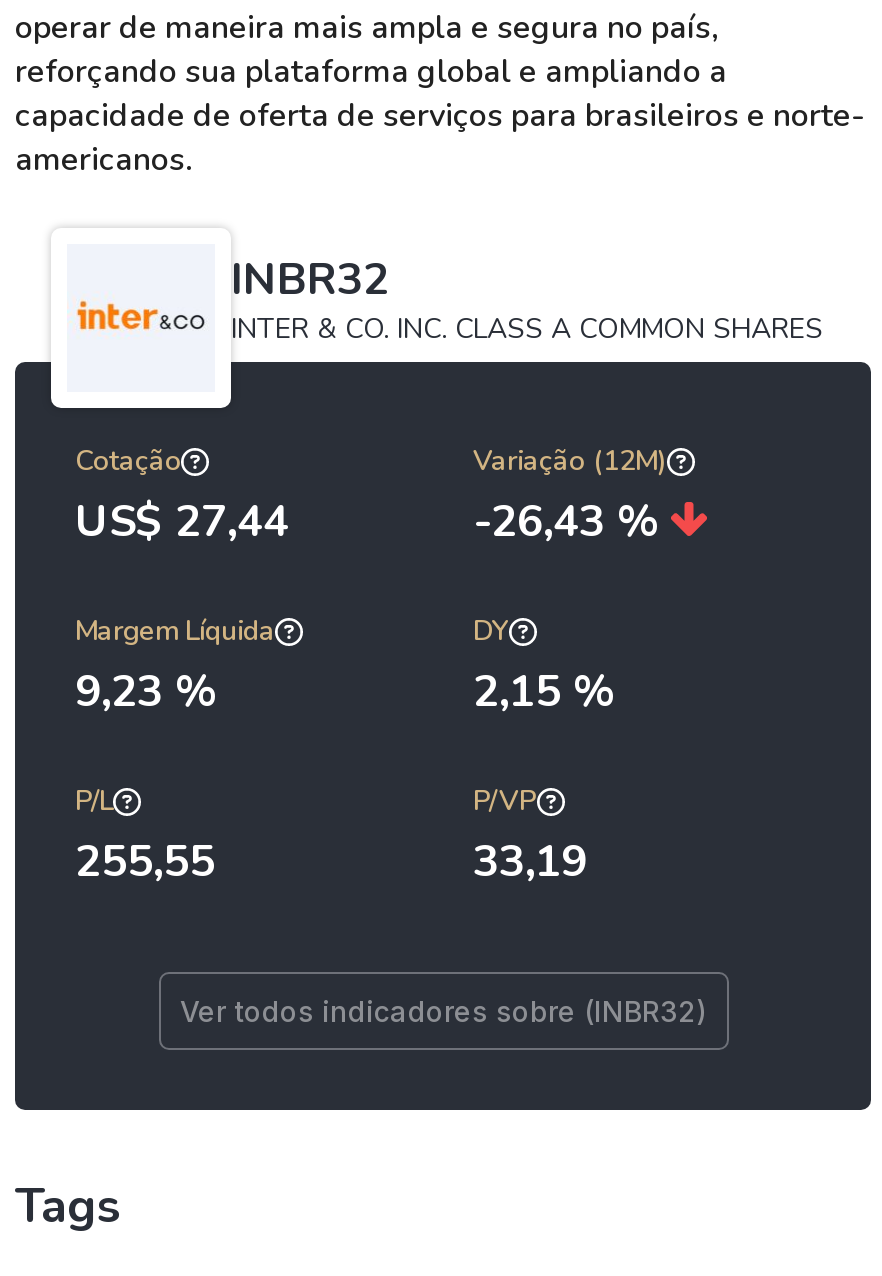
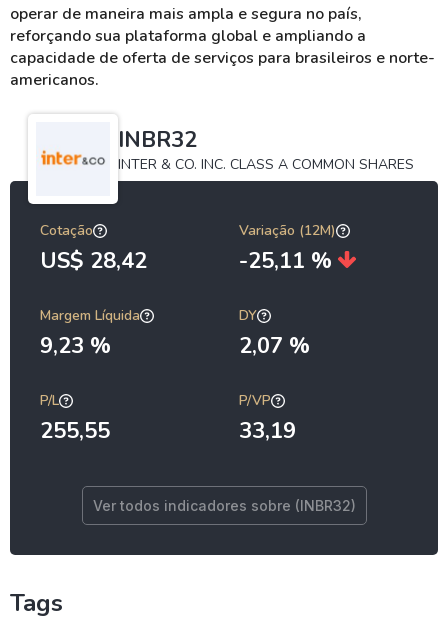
- US$ 27,44
+ US$ 28,42

- -26,43 %
+ -25,11 %

- 2,15 %
+ 2,07 %
